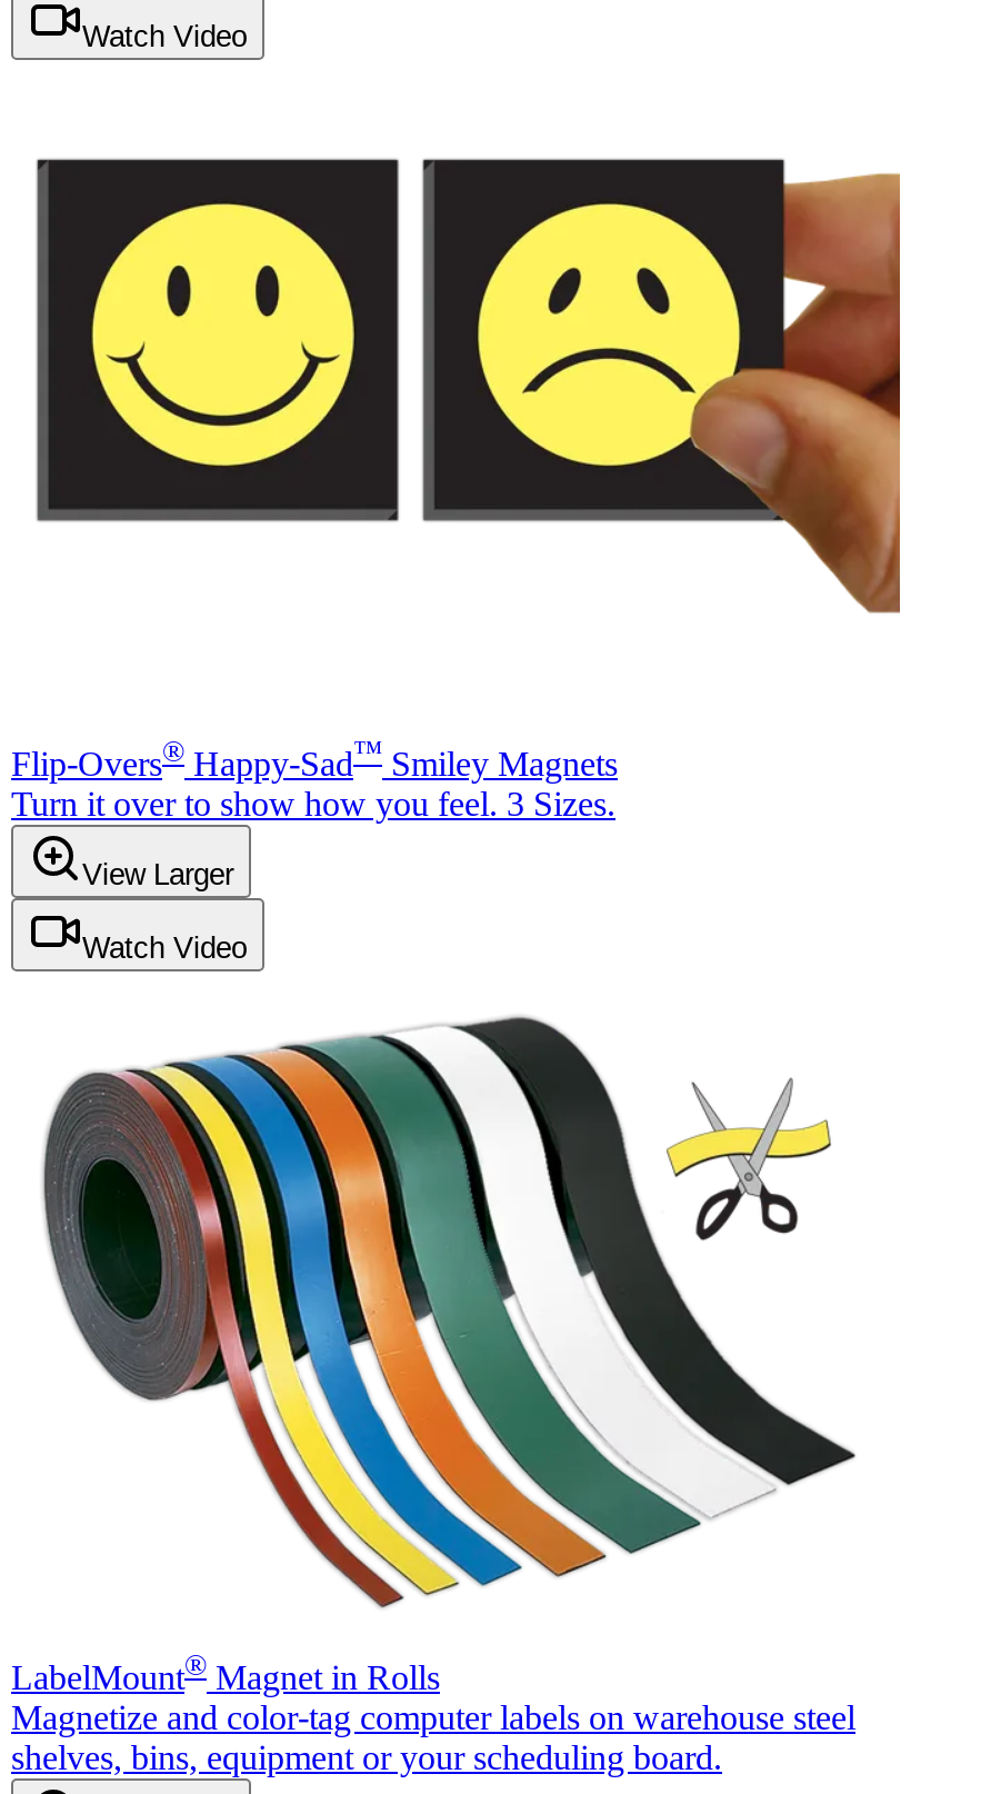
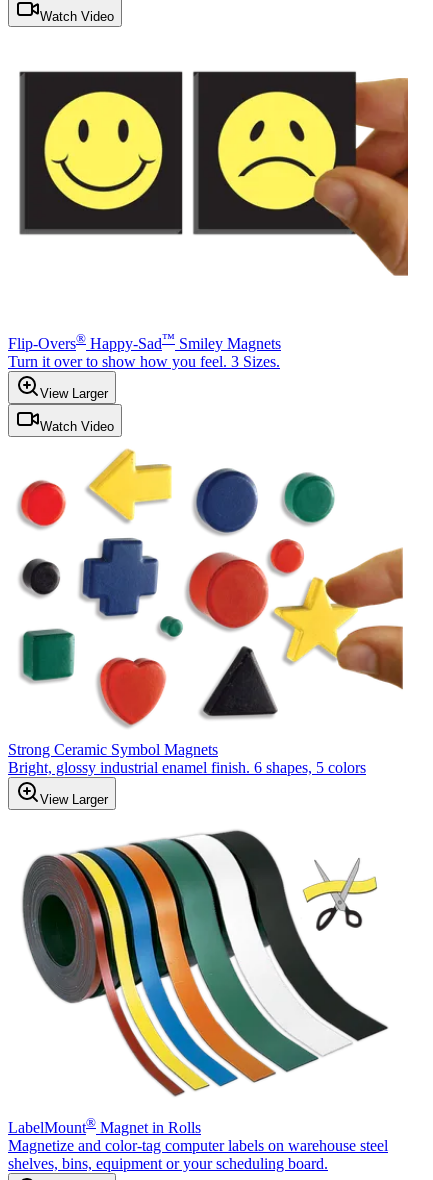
+ [image]
+ Strong Ceramic Symbol Magnets
+ Bright, glossy industrial enamel finish. 6 shapes, 5 colors
+ View Larger
